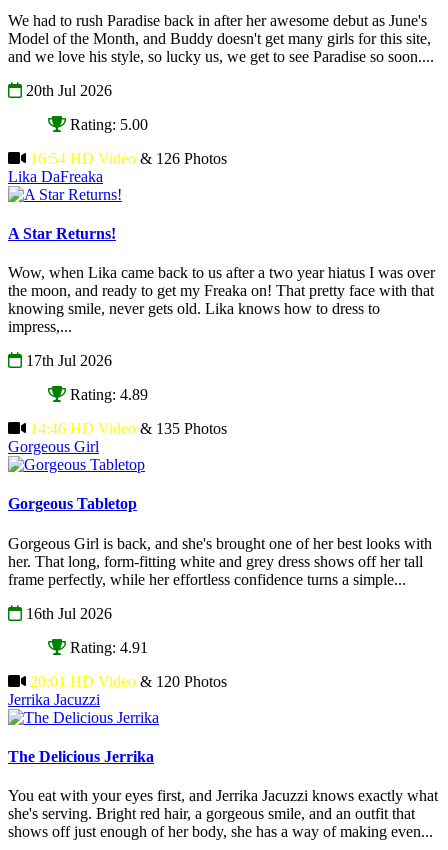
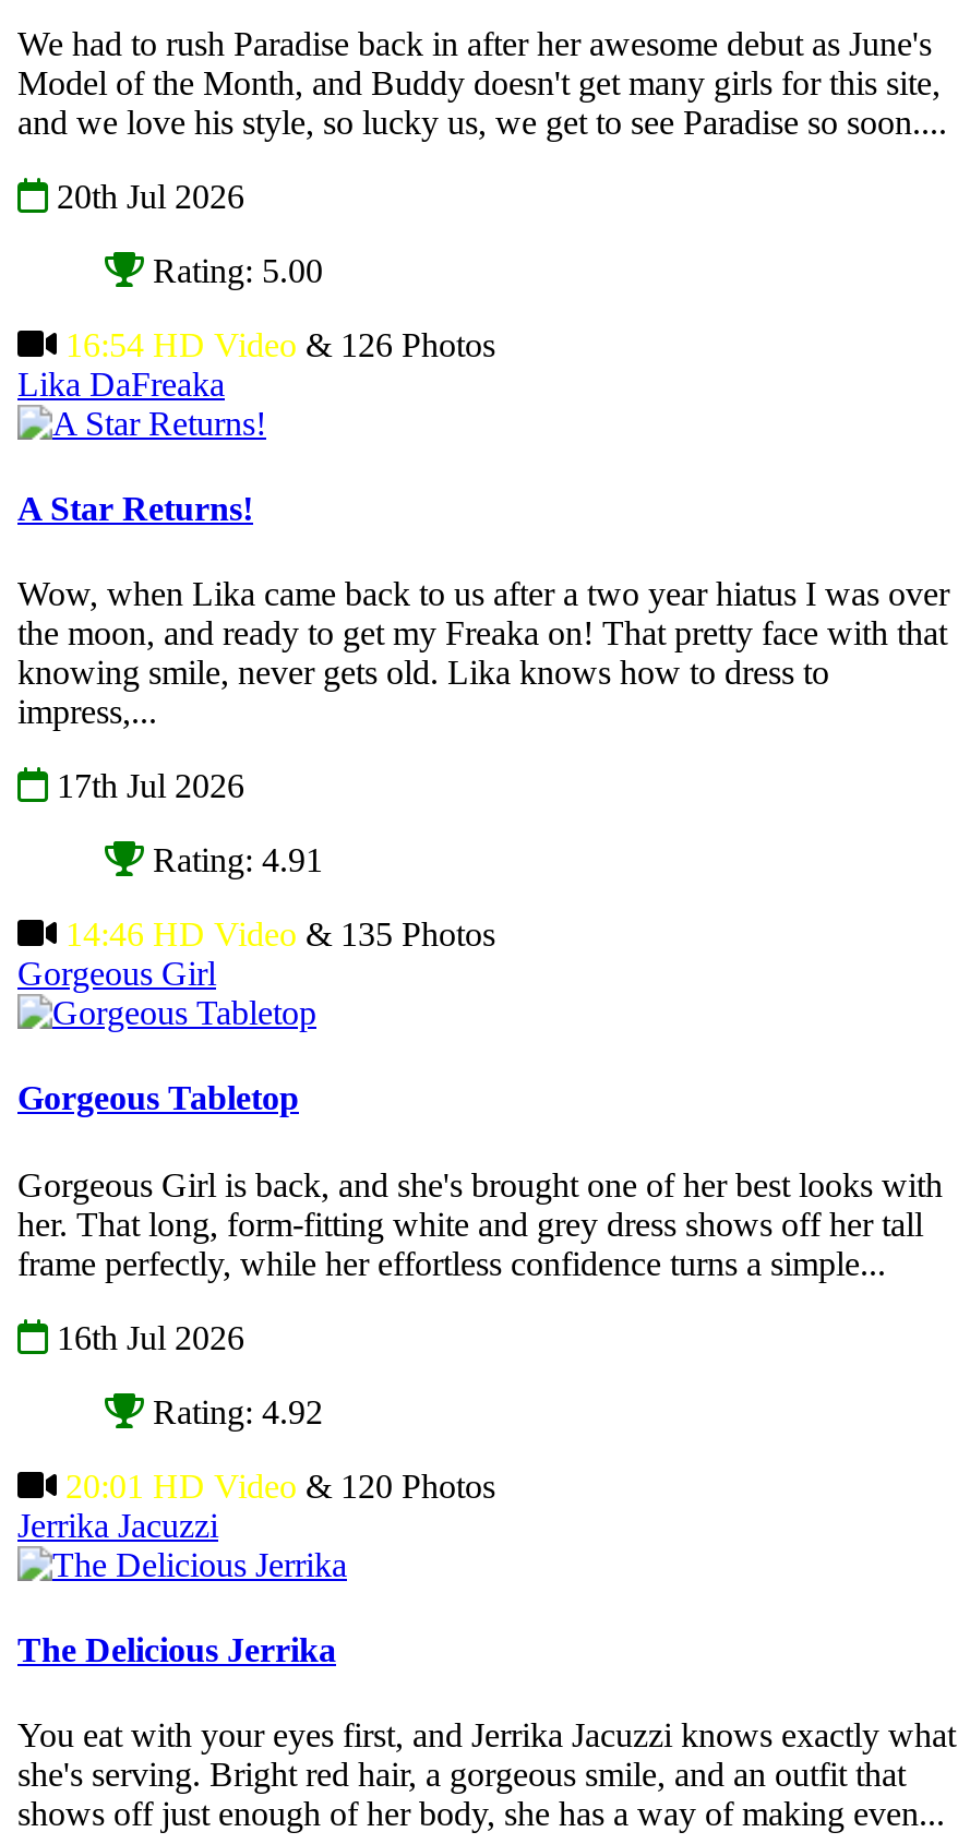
- Rating: 4.89
+ Rating: 4.91

- Rating: 4.91
+ Rating: 4.92
